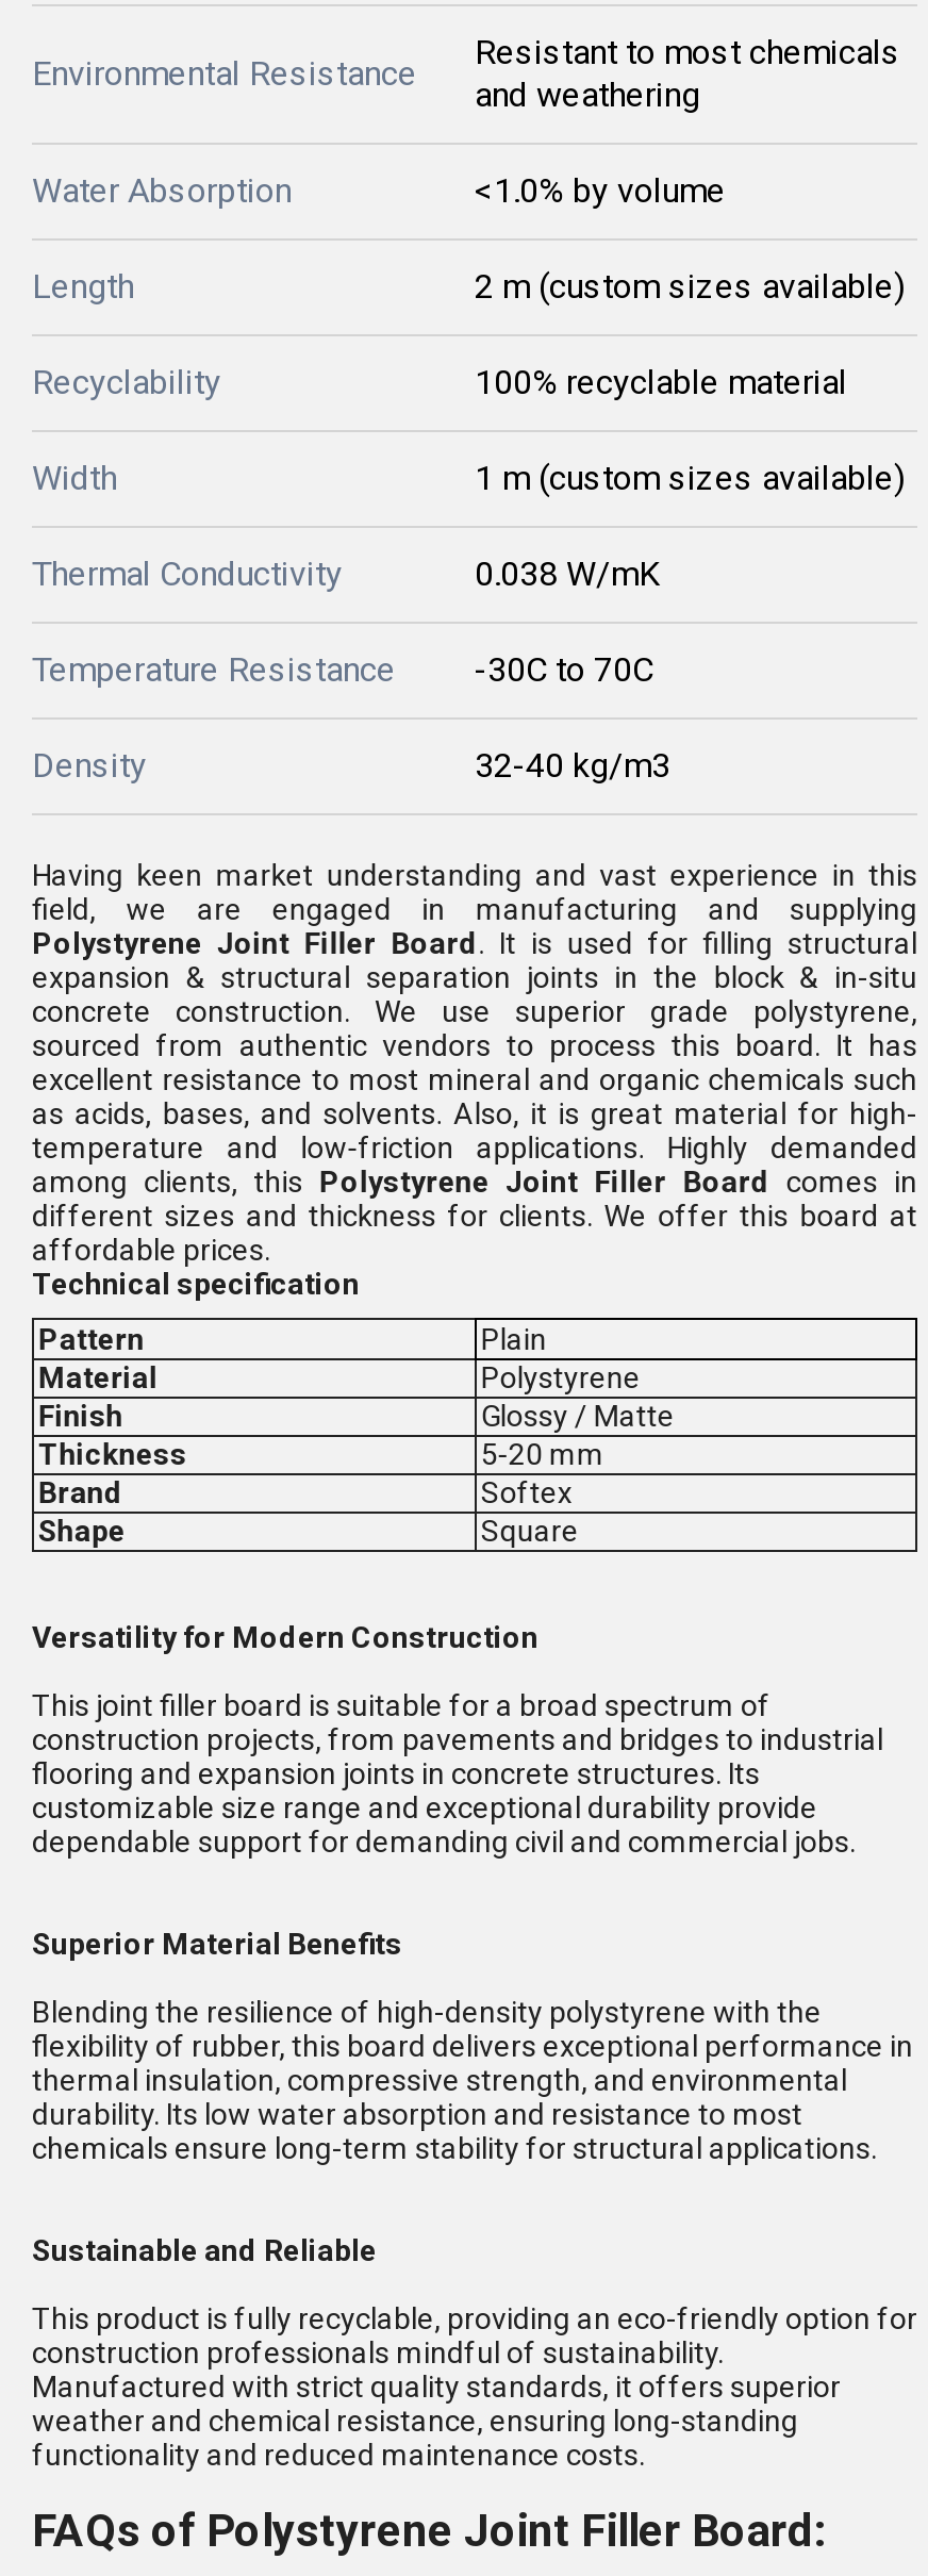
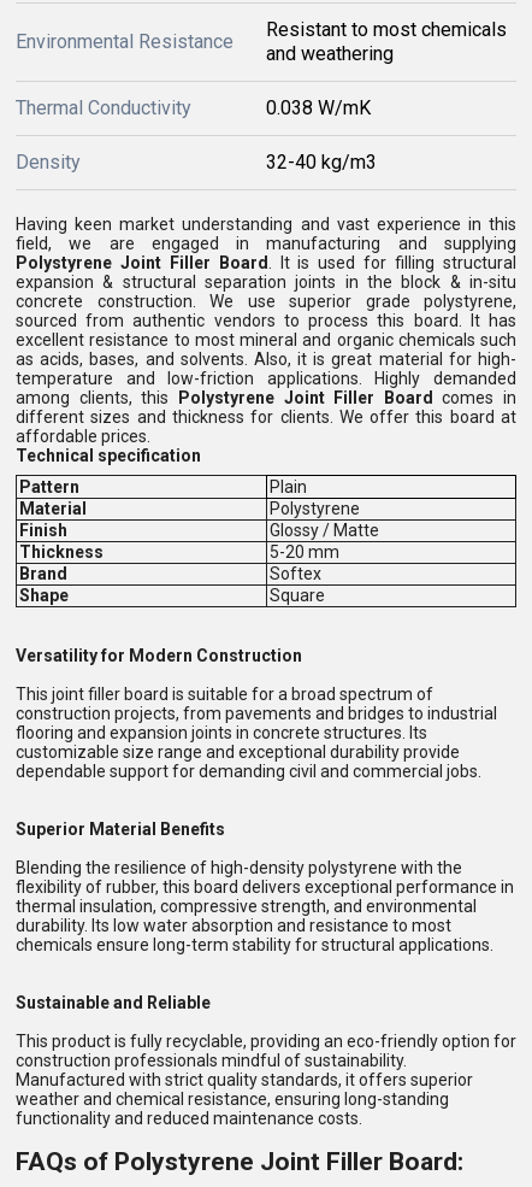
- Water Absorption
- <1.0% by volume
- Length
- 2 m (custom sizes available)
- Recyclability
- 100% recyclable material
- Width
- 1 m (custom sizes available)

- Temperature Resistance
- -30C to 70C
